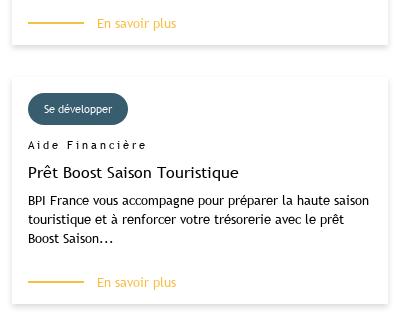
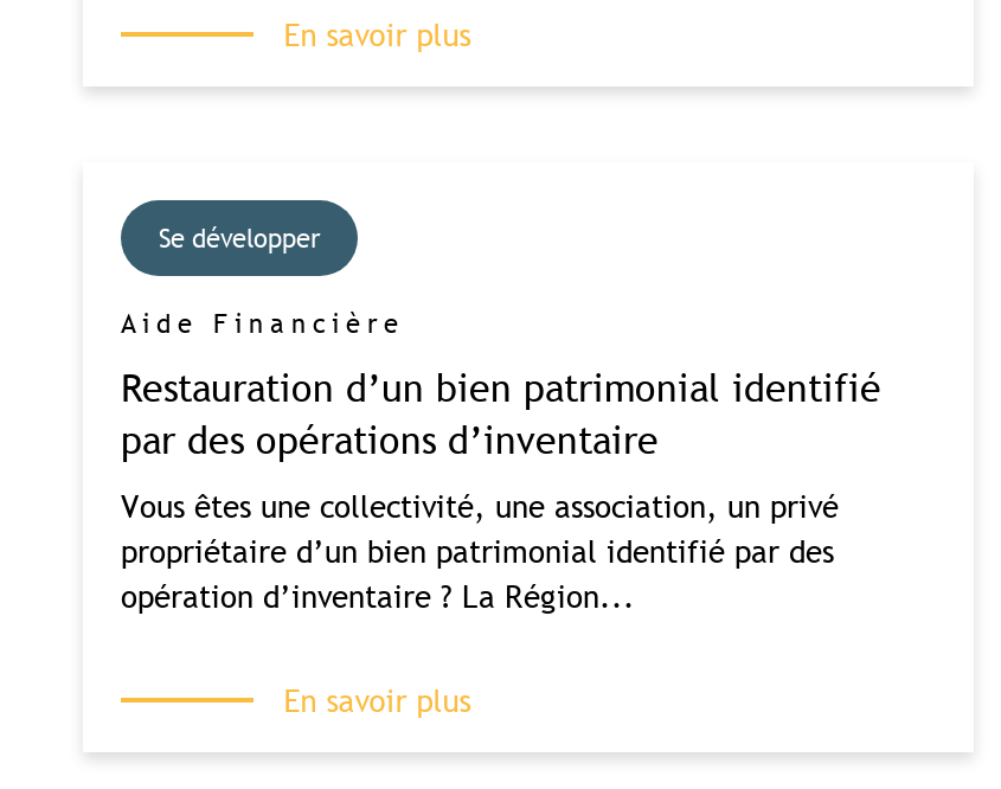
- Prêt Boost Saison Touristique
- BPI France vous accompagne pour préparer la haute saison
- touristique et à renforcer votre trésorerie avec le prêt
- Boost Saison...
+ Restauration d’un bien patrimonial identifié
+ par des opérations d’inventaire
+ Vous êtes une collectivité, une association, un privé
+ propriétaire d’un bien patrimonial identifié par des
+ opération d’inventaire ? La Région...
